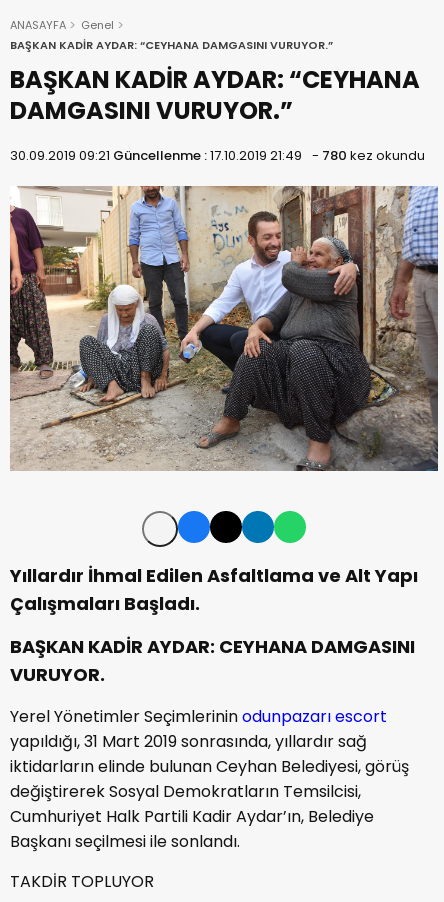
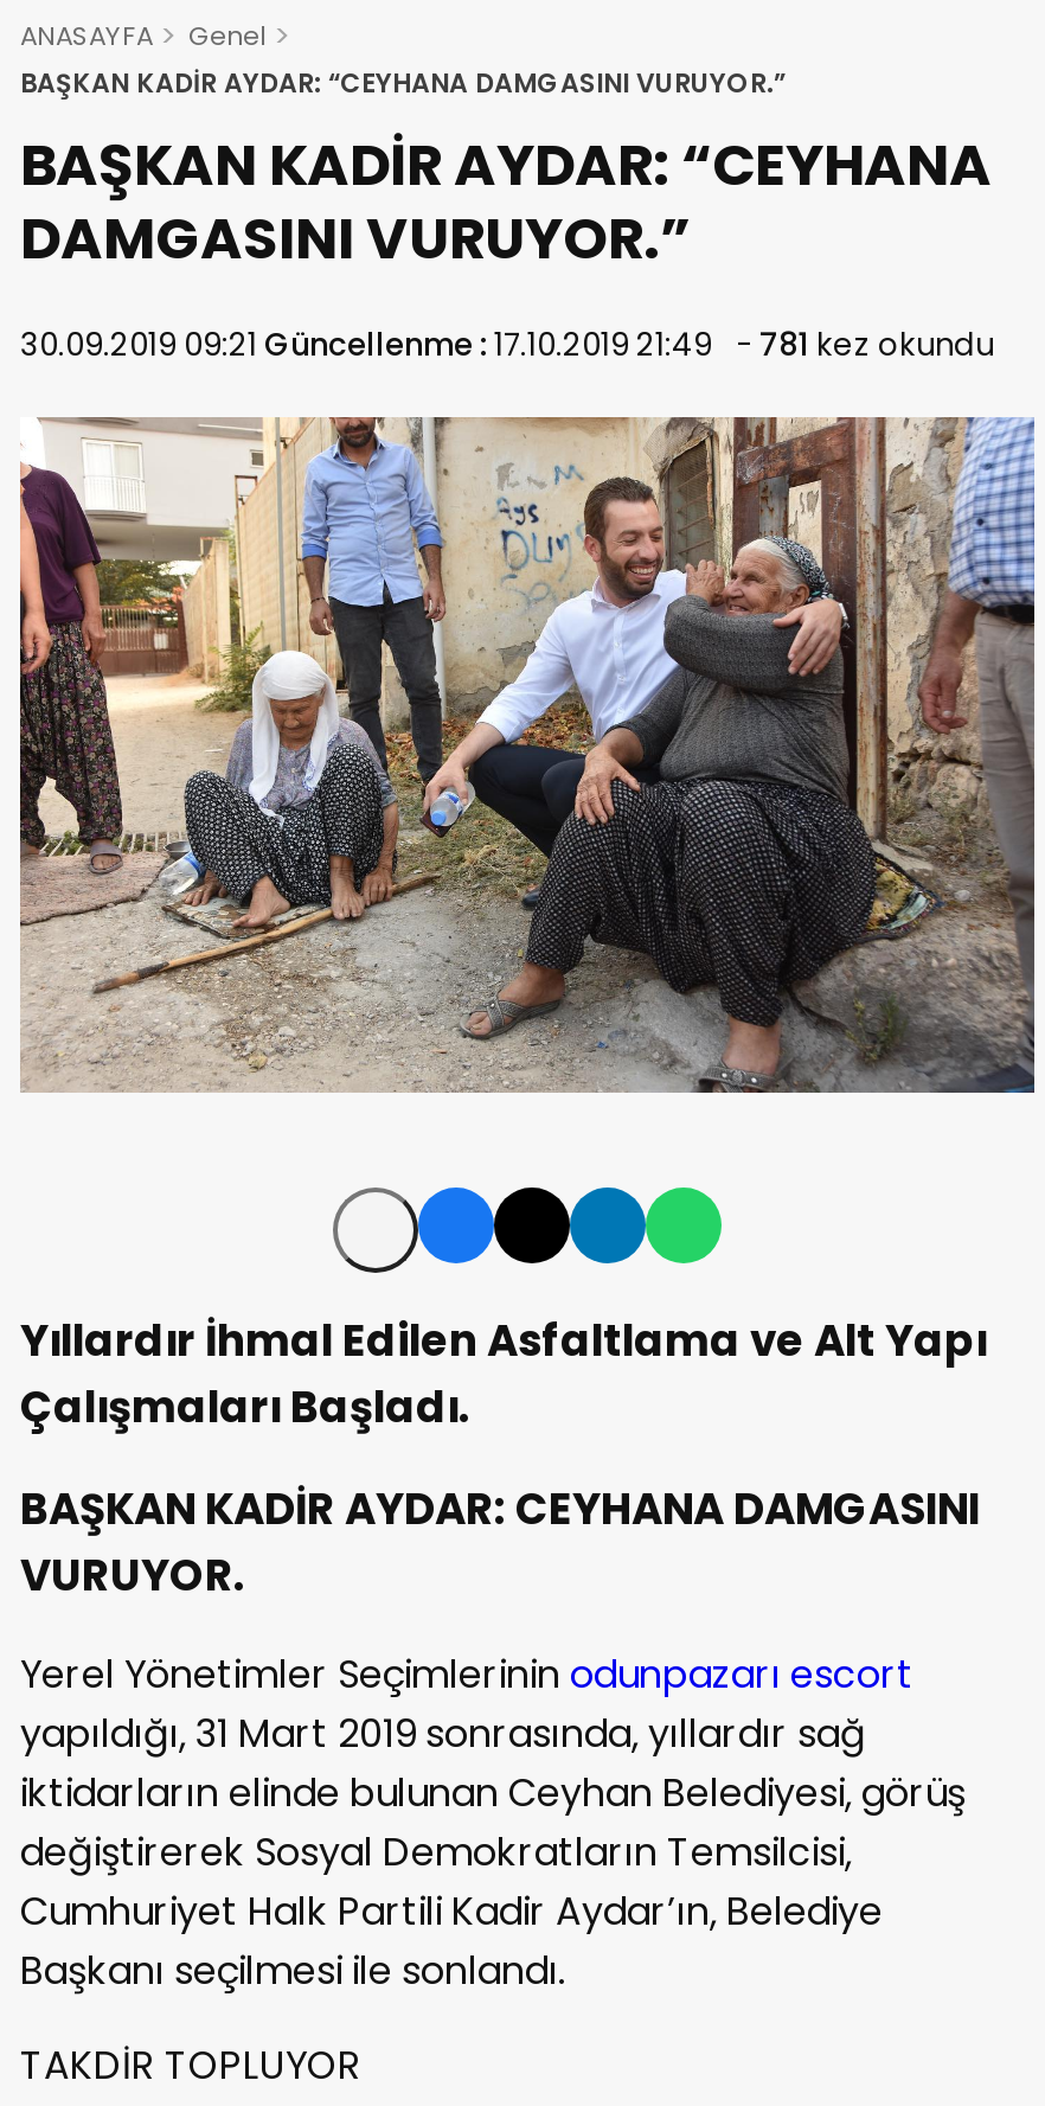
- 30.09.2019 09:21 Güncellenme : 17.10.2019 21:49 - 780 kez okundu
+ 30.09.2019 09:21 Güncellenme : 17.10.2019 21:49 - 781 kez okundu
